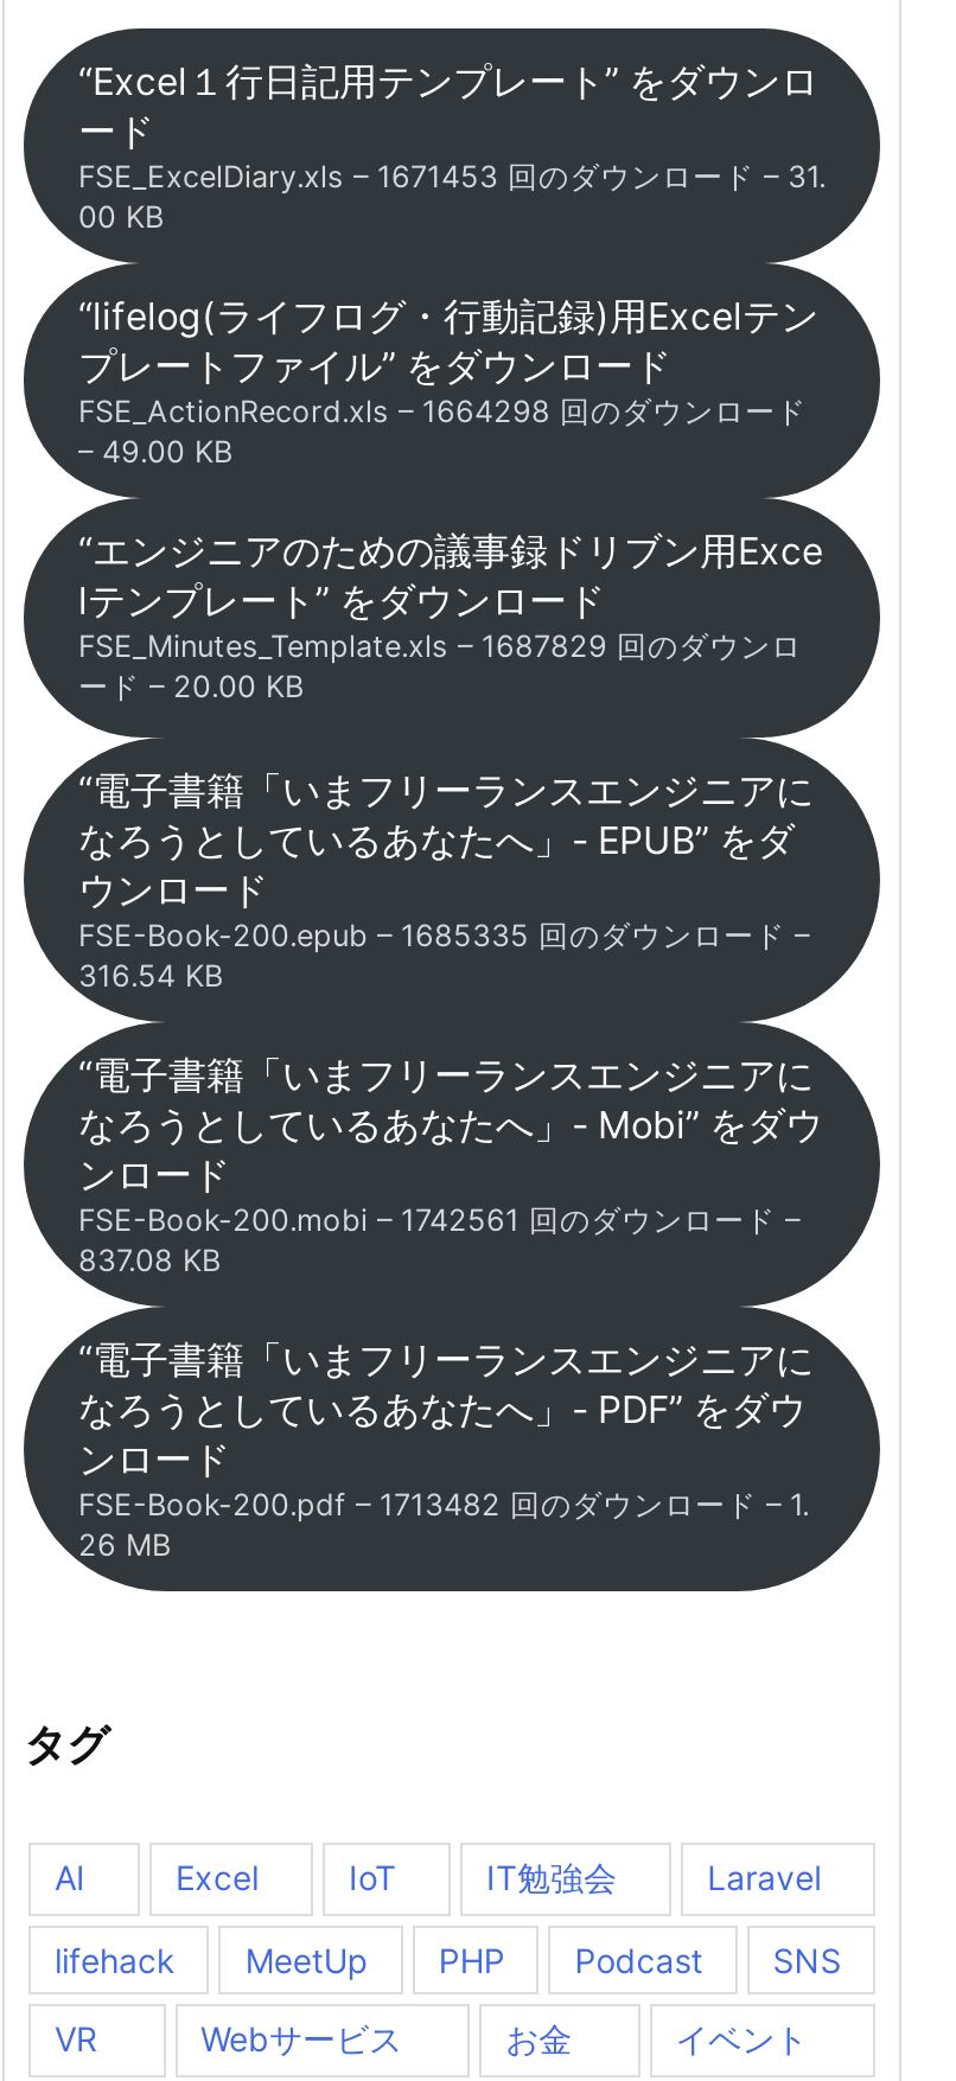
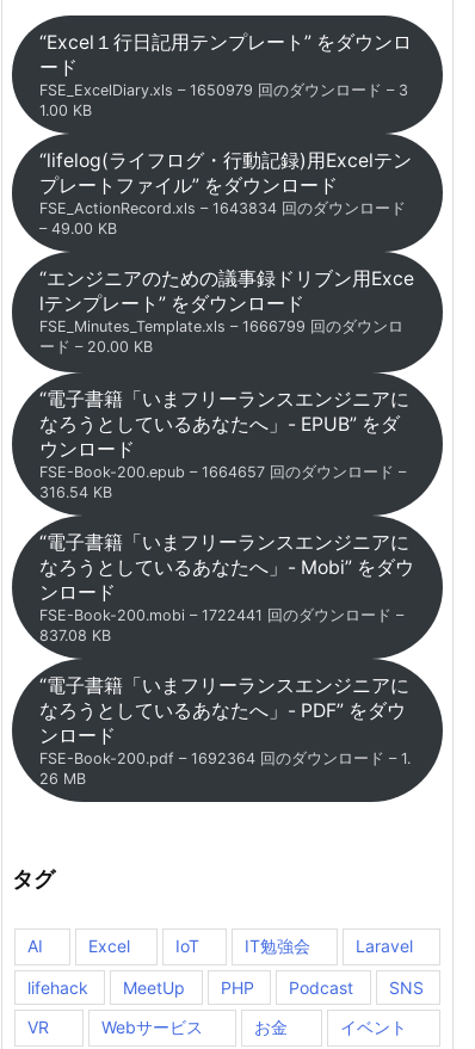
- FSE_ExcelDiary.xls – 1671453 回のダウンロード – 31.
+ FSE_ExcelDiary.xls – 1650979 回のダウンロード – 3

- 00 KB
+ 1.00 KB

- FSE_ActionRecord.xls – 1664298 回のダウンロード
+ FSE_ActionRecord.xls – 1643834 回のダウンロード

- FSE_Minutes_Template.xls – 1687829 回のダウンロ
+ FSE_Minutes_Template.xls – 1666799 回のダウンロ

- FSE-Book-200.epub – 1685335 回のダウンロード –
+ FSE-Book-200.epub – 1664657 回のダウンロード –

- FSE-Book-200.mobi – 1742561 回のダウンロード –
+ FSE-Book-200.mobi – 1722441 回のダウンロード –

- FSE-Book-200.pdf – 1713482 回のダウンロード – 1.
+ FSE-Book-200.pdf – 1692364 回のダウンロード – 1.
